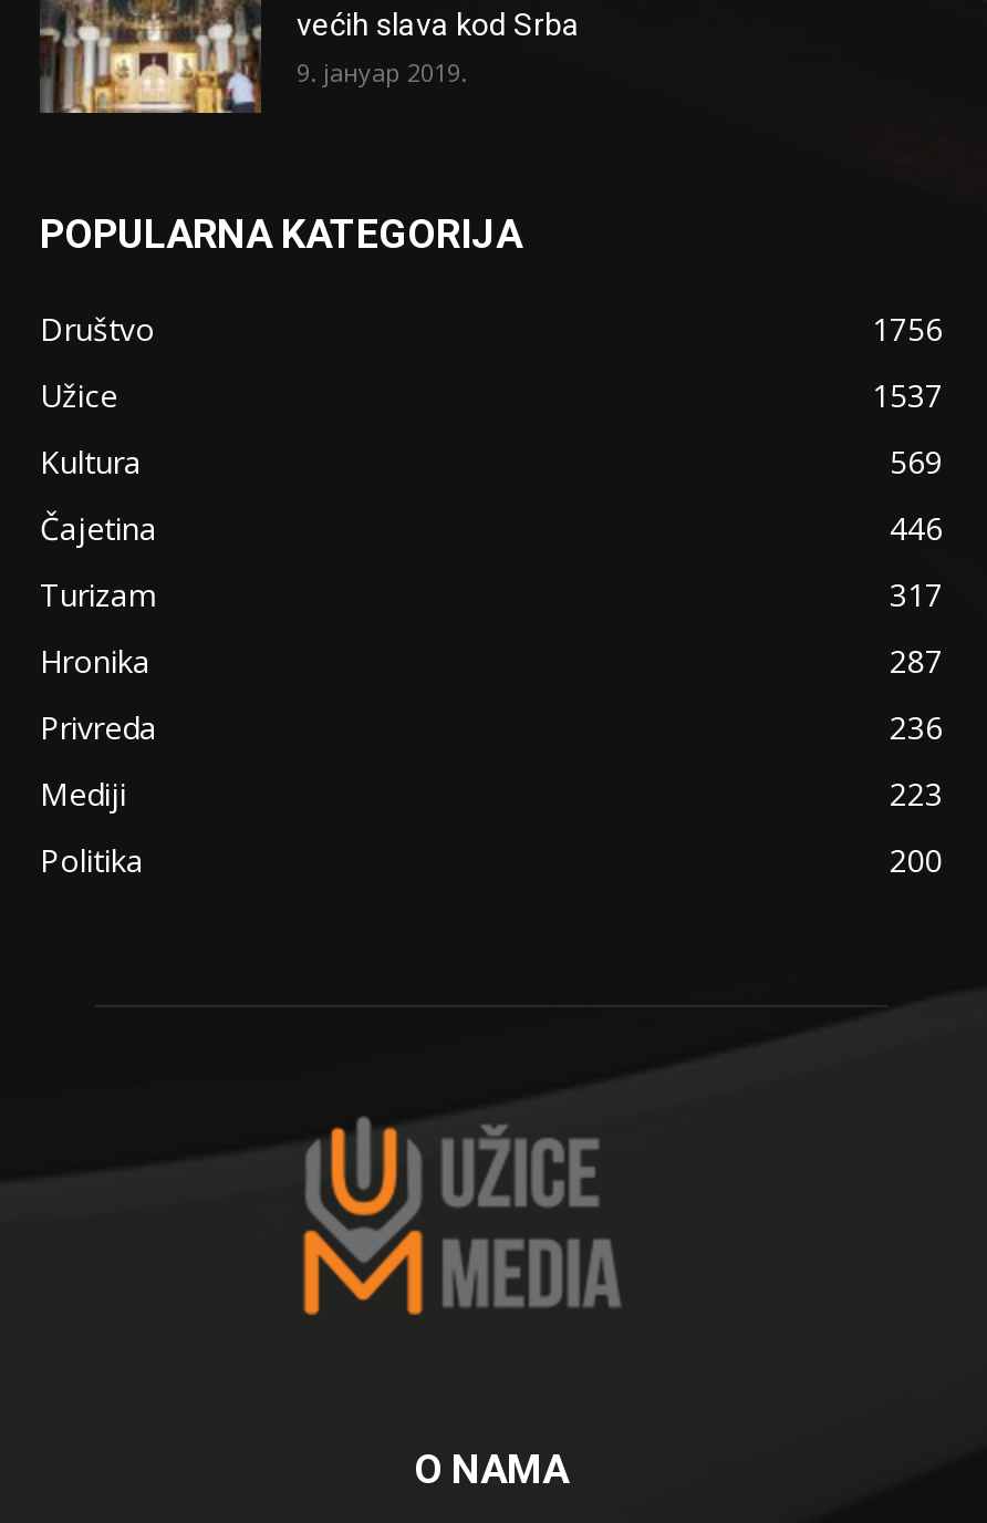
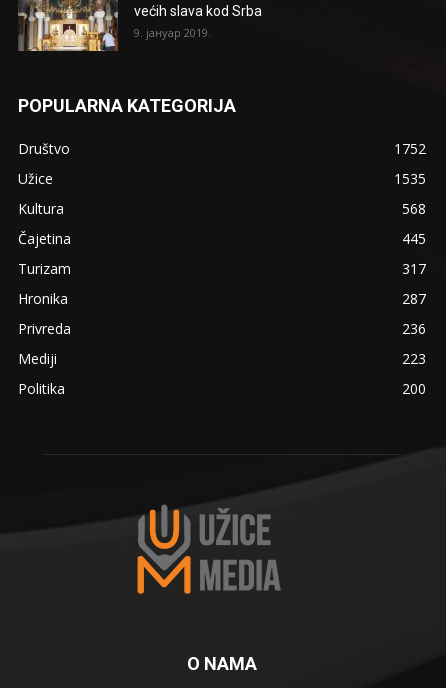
- 1756
+ 1752

- 1537
+ 1535

- 569
+ 568

- 446
+ 445
